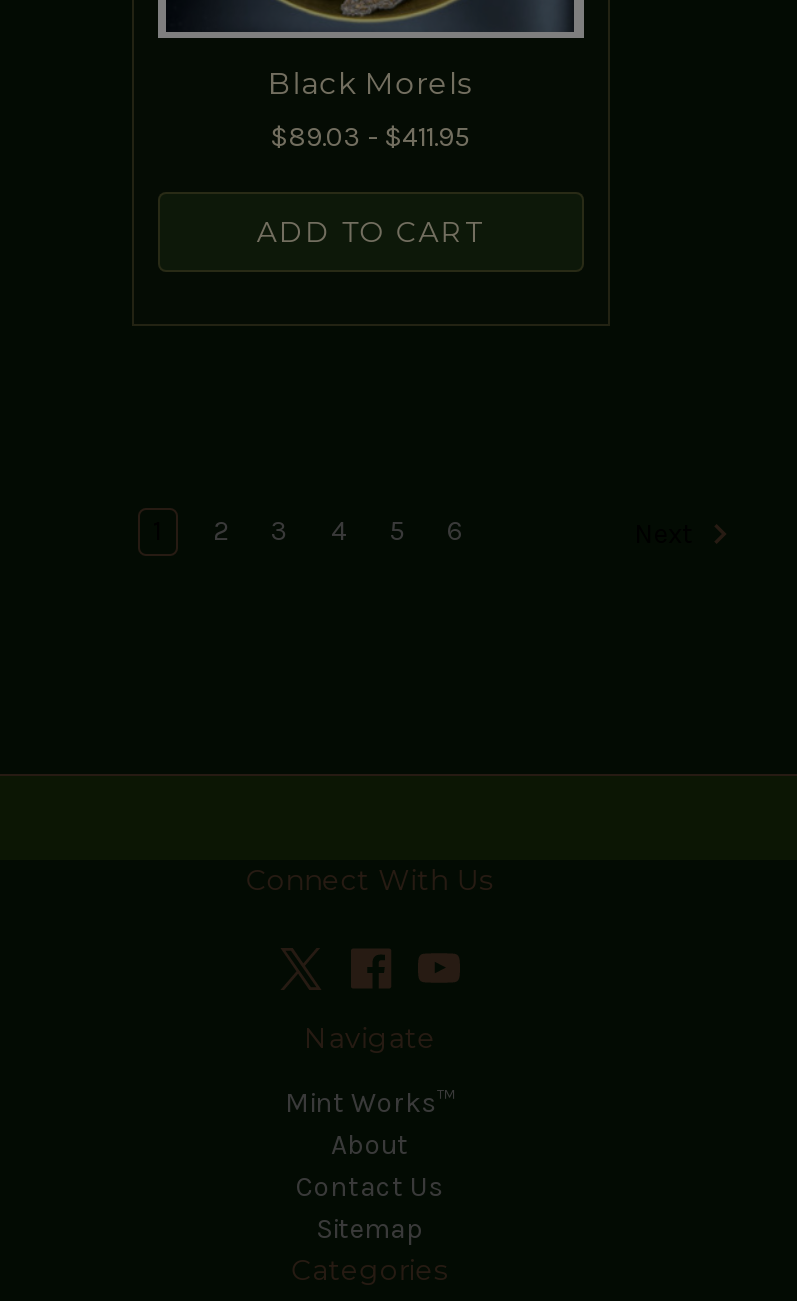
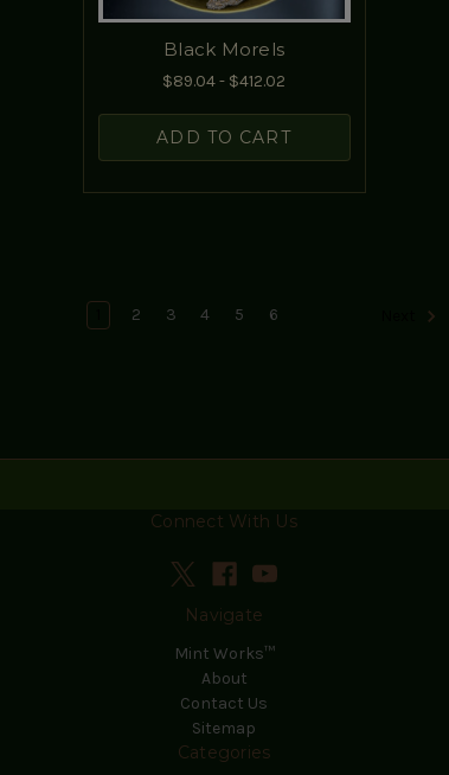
- $89.03 - $411.95
+ $89.04 - $412.02
